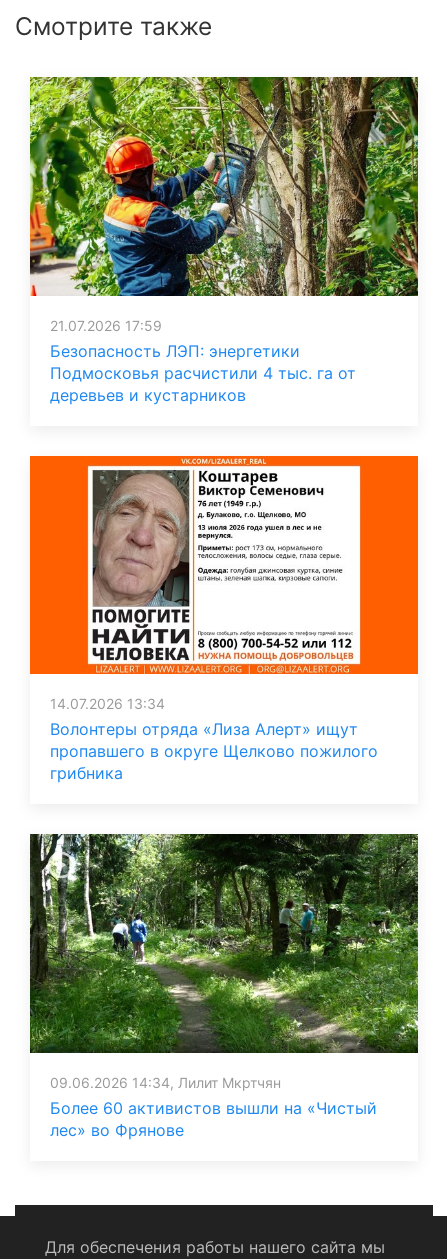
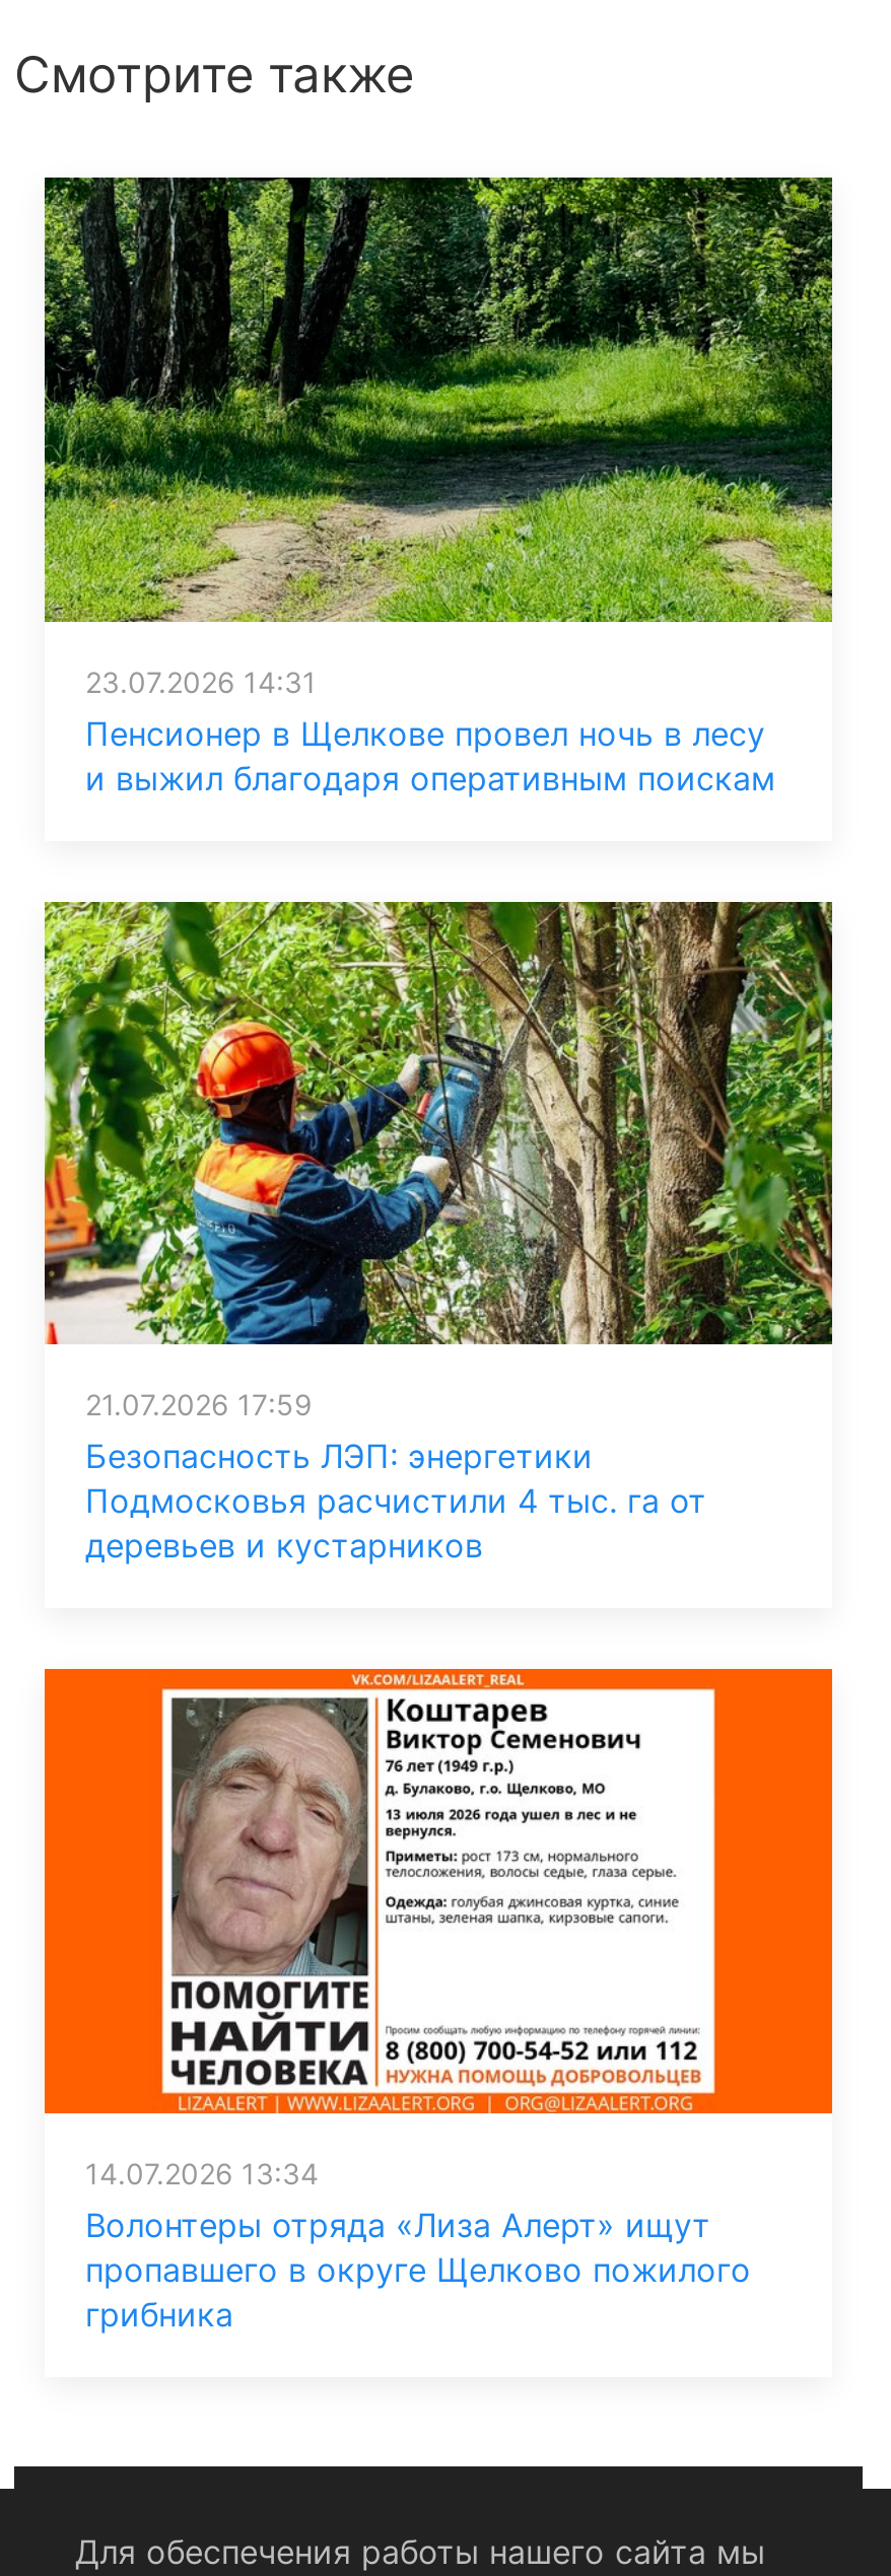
+ [image]
+ 23.07.2026 14:31
+ Пенсионер в Щелкове провел ночь в лесу
+ и выжил благодаря оперативным поискам

moved down: [image] | 21.07.2026 17:59 | Безопасность ЛЭП: энергетики | ... | пропавшего в округе Щелково пожилого | грибника

- [image]
- 09.06.2026 14:34, Лилит Мкртчян
- Более 60 активистов вышли на «Чистый
- лес» во Фрянове
